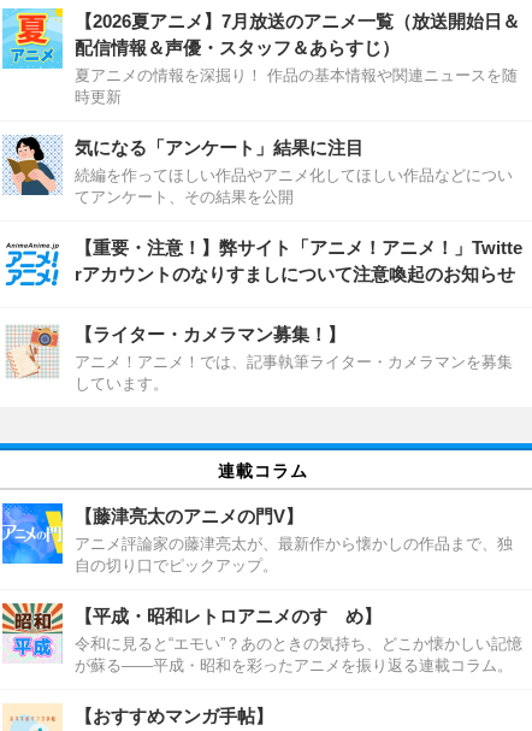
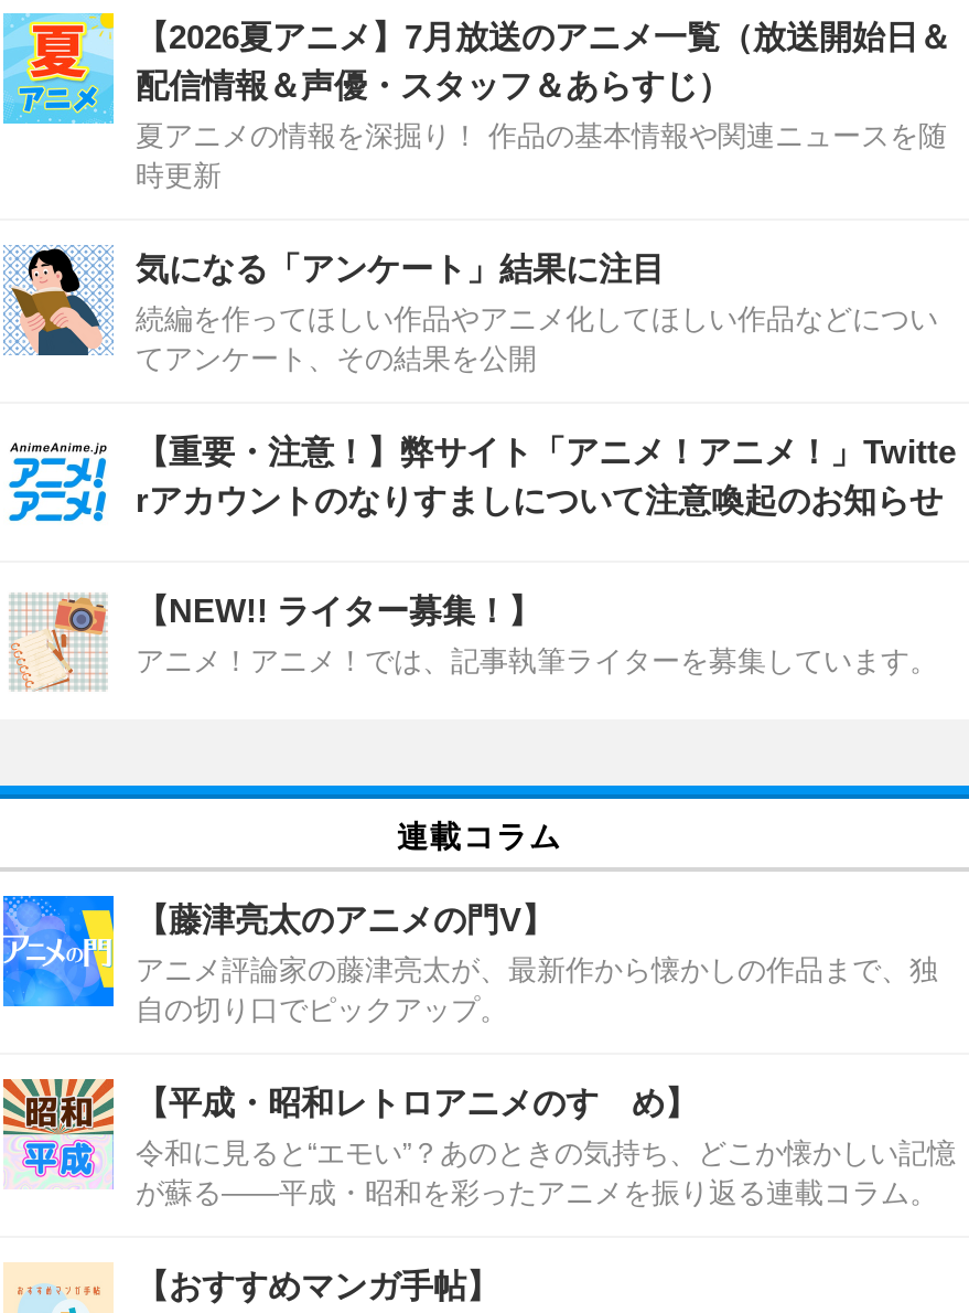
- 【ライター・カメラマン募集！】
- アニメ！アニメ！では、記事執筆ライター・カメラマンを募集
- しています。
+ 【NEW!! ライター募集！】
+ アニメ！アニメ！では、記事執筆ライターを募集しています。
